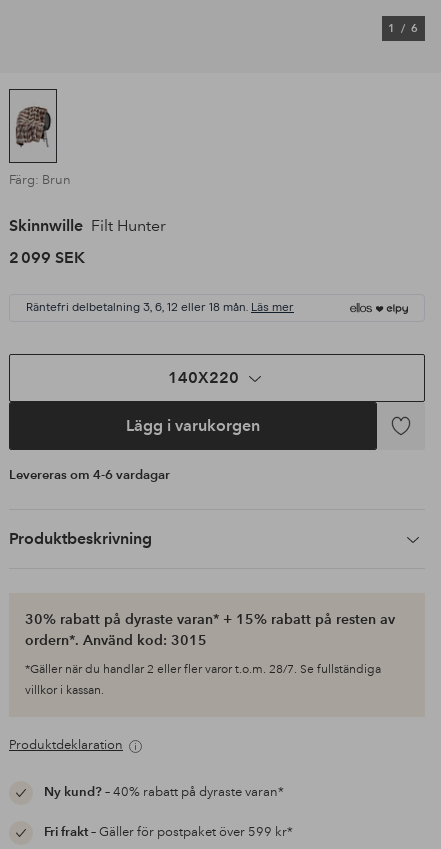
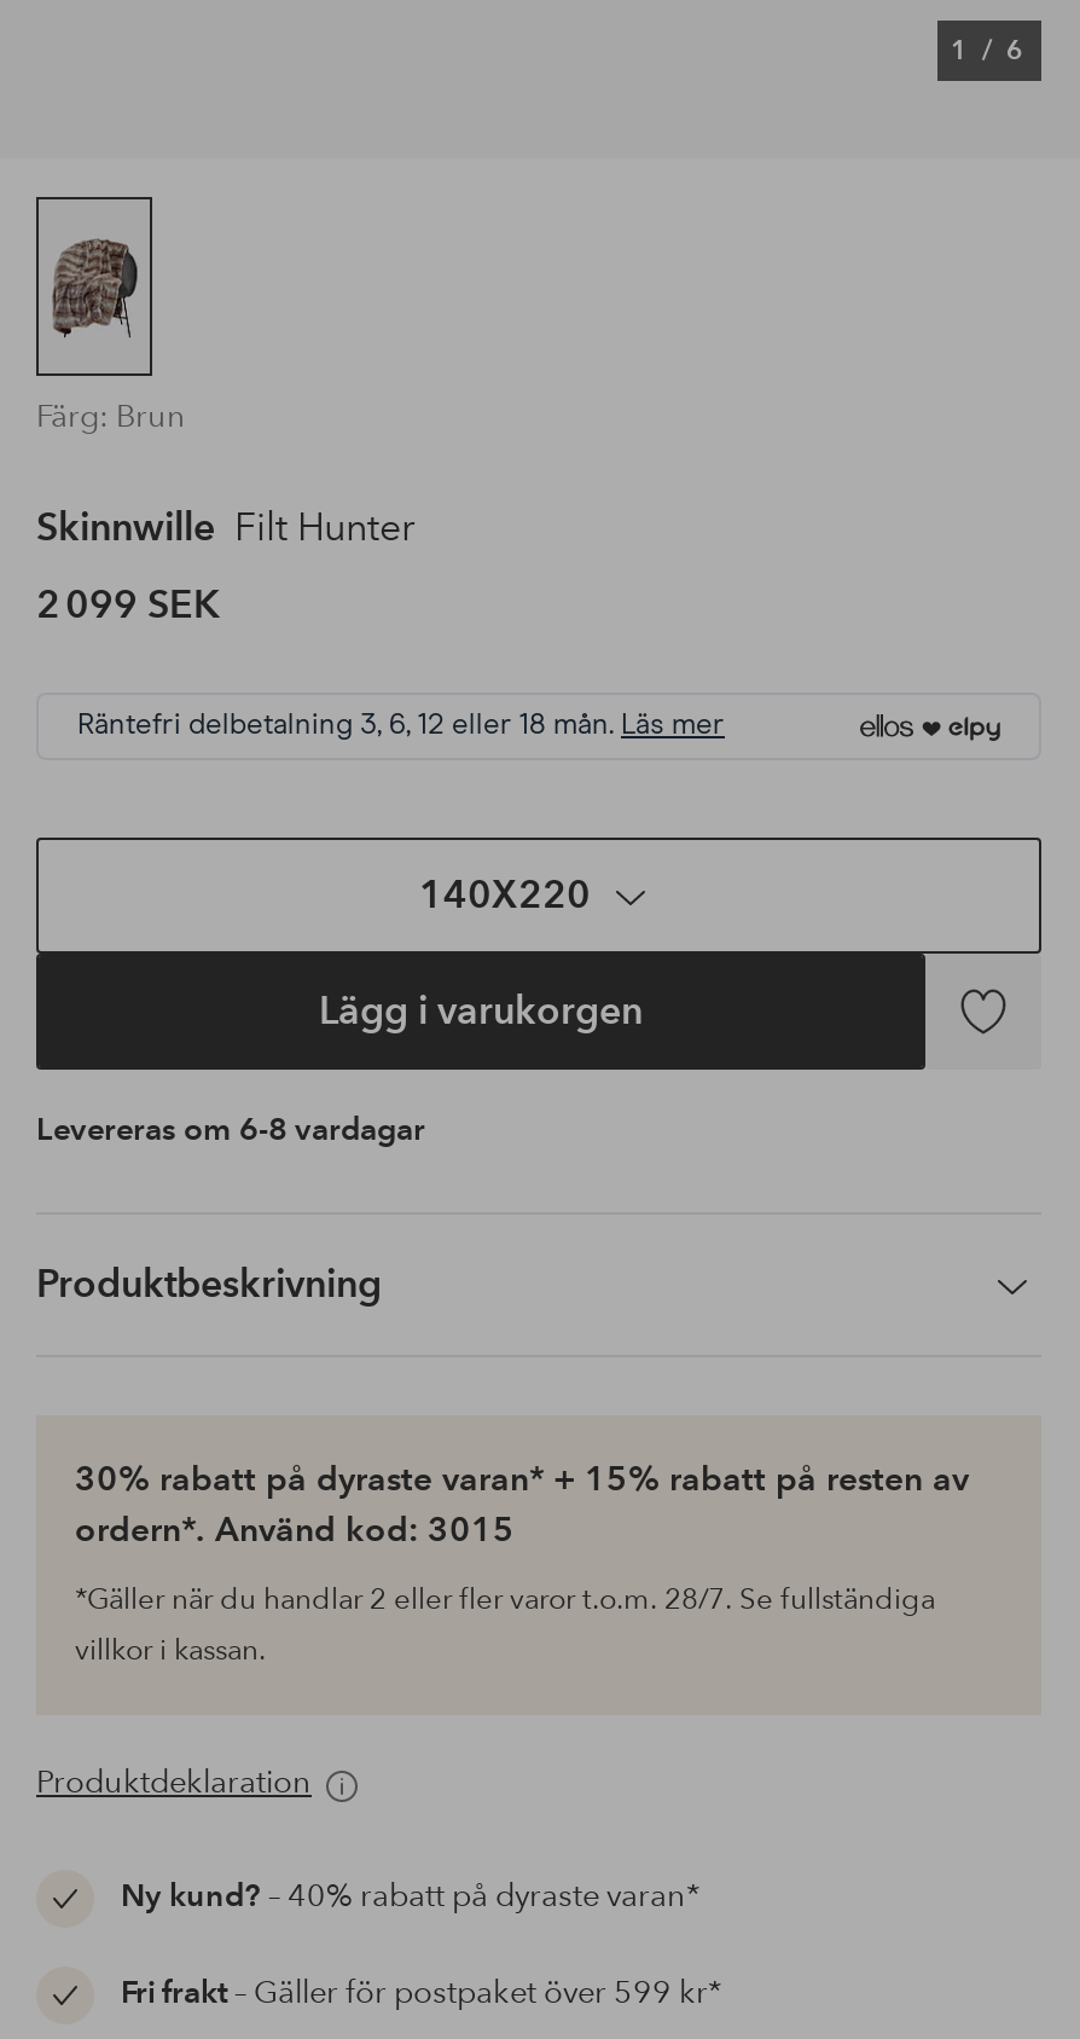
- Levereras om 4-6 vardagar
+ Levereras om 6-8 vardagar
